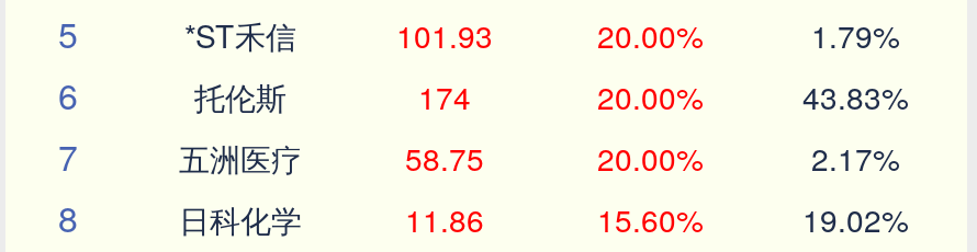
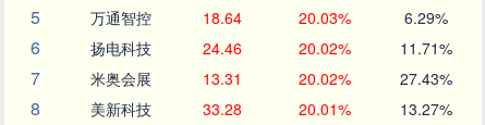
- *ST禾信
- 101.93
- 20.00%
- 1.79%
+ 万通智控
+ 18.64
+ 20.03%
+ 6.29%

- 托伦斯
- 174
- 20.00%
- 43.83%
+ 扬电科技
+ 24.46
+ 20.02%
+ 11.71%

- 五洲医疗
- 58.75
- 20.00%
- 2.17%
+ 米奥会展
+ 13.31
+ 20.02%
+ 27.43%

- 日科化学
- 11.86
- 15.60%
- 19.02%
+ 美新科技
+ 33.28
+ 20.01%
+ 13.27%
